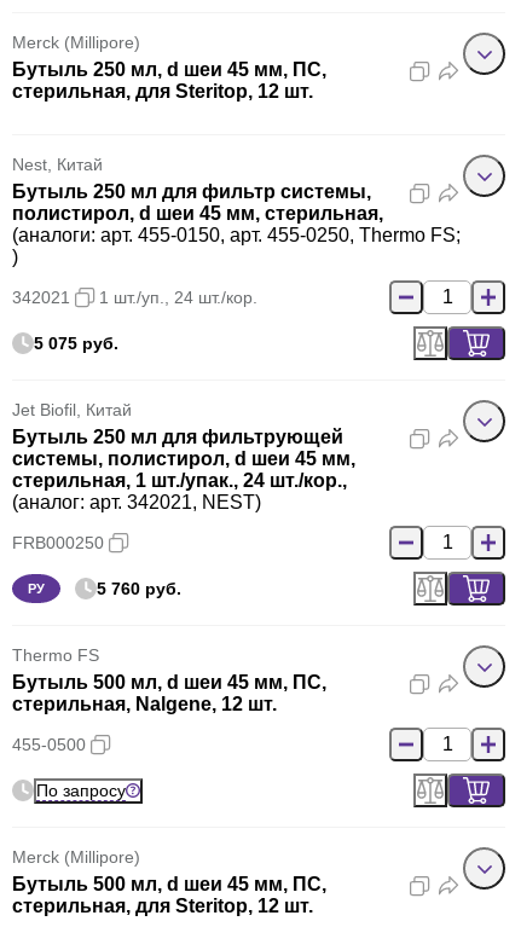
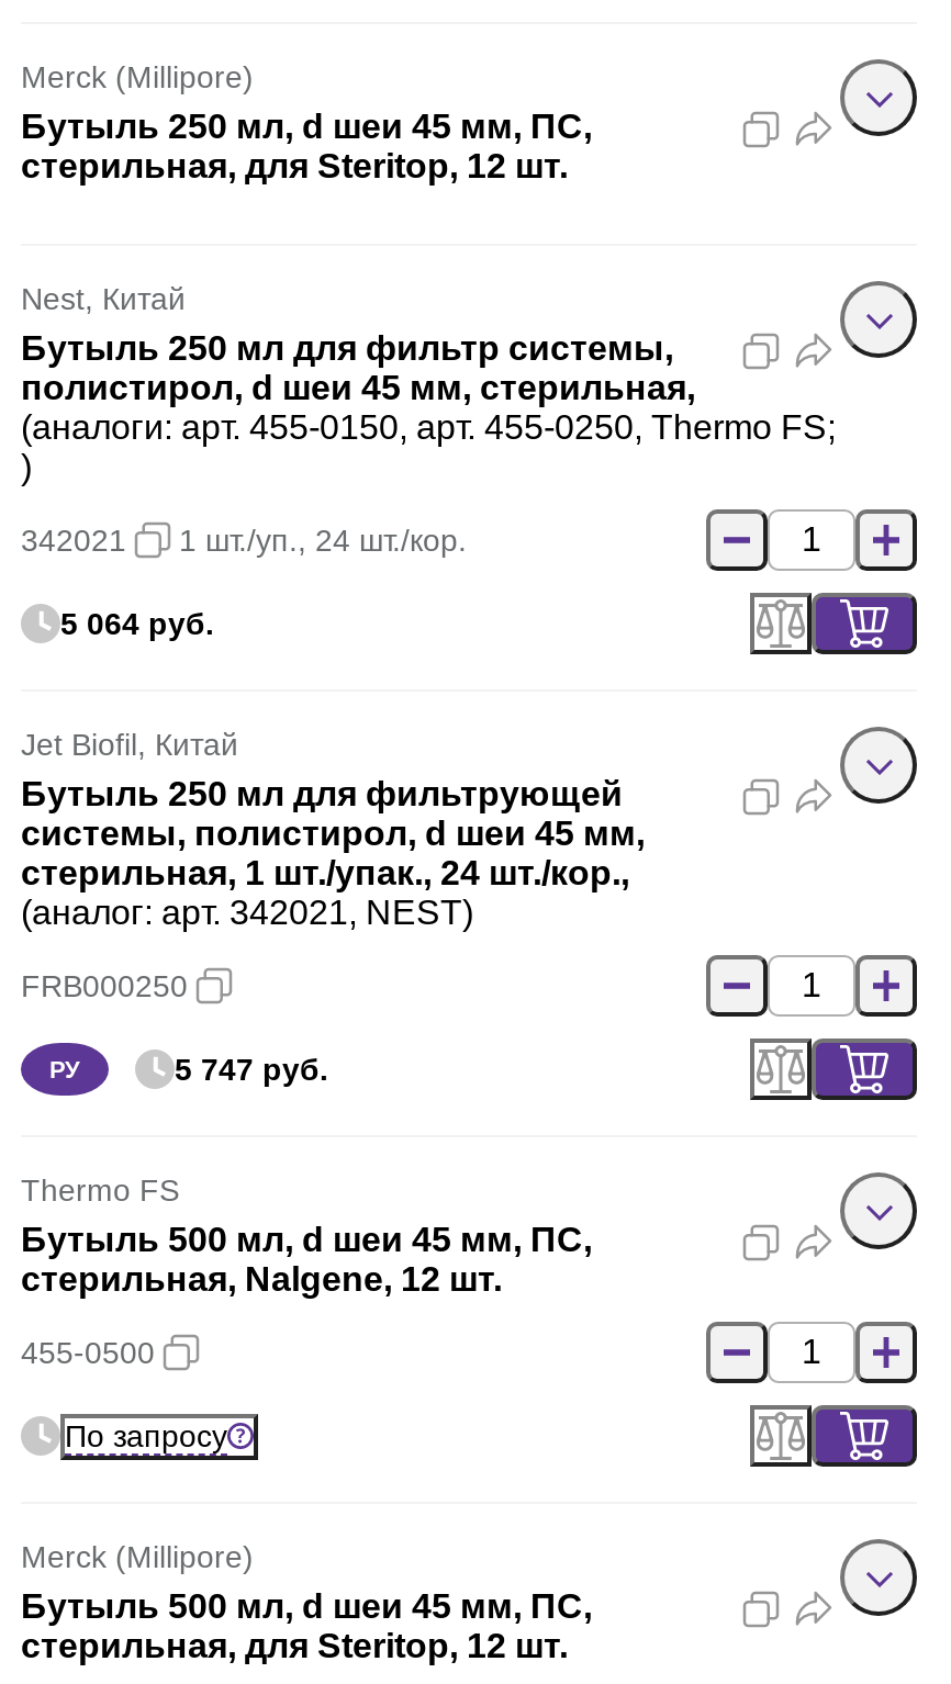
- 5 075 руб.
+ 5 064 руб.

- 5 760 руб.
+ 5 747 руб.
